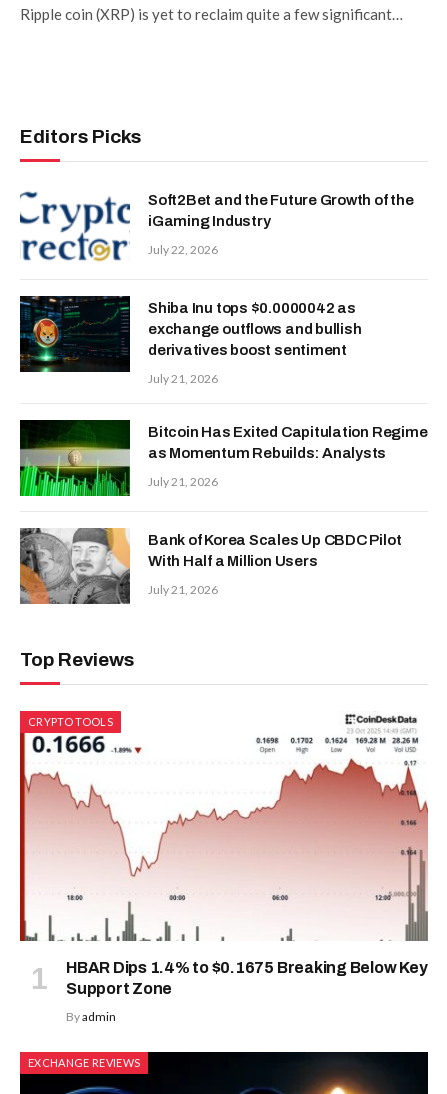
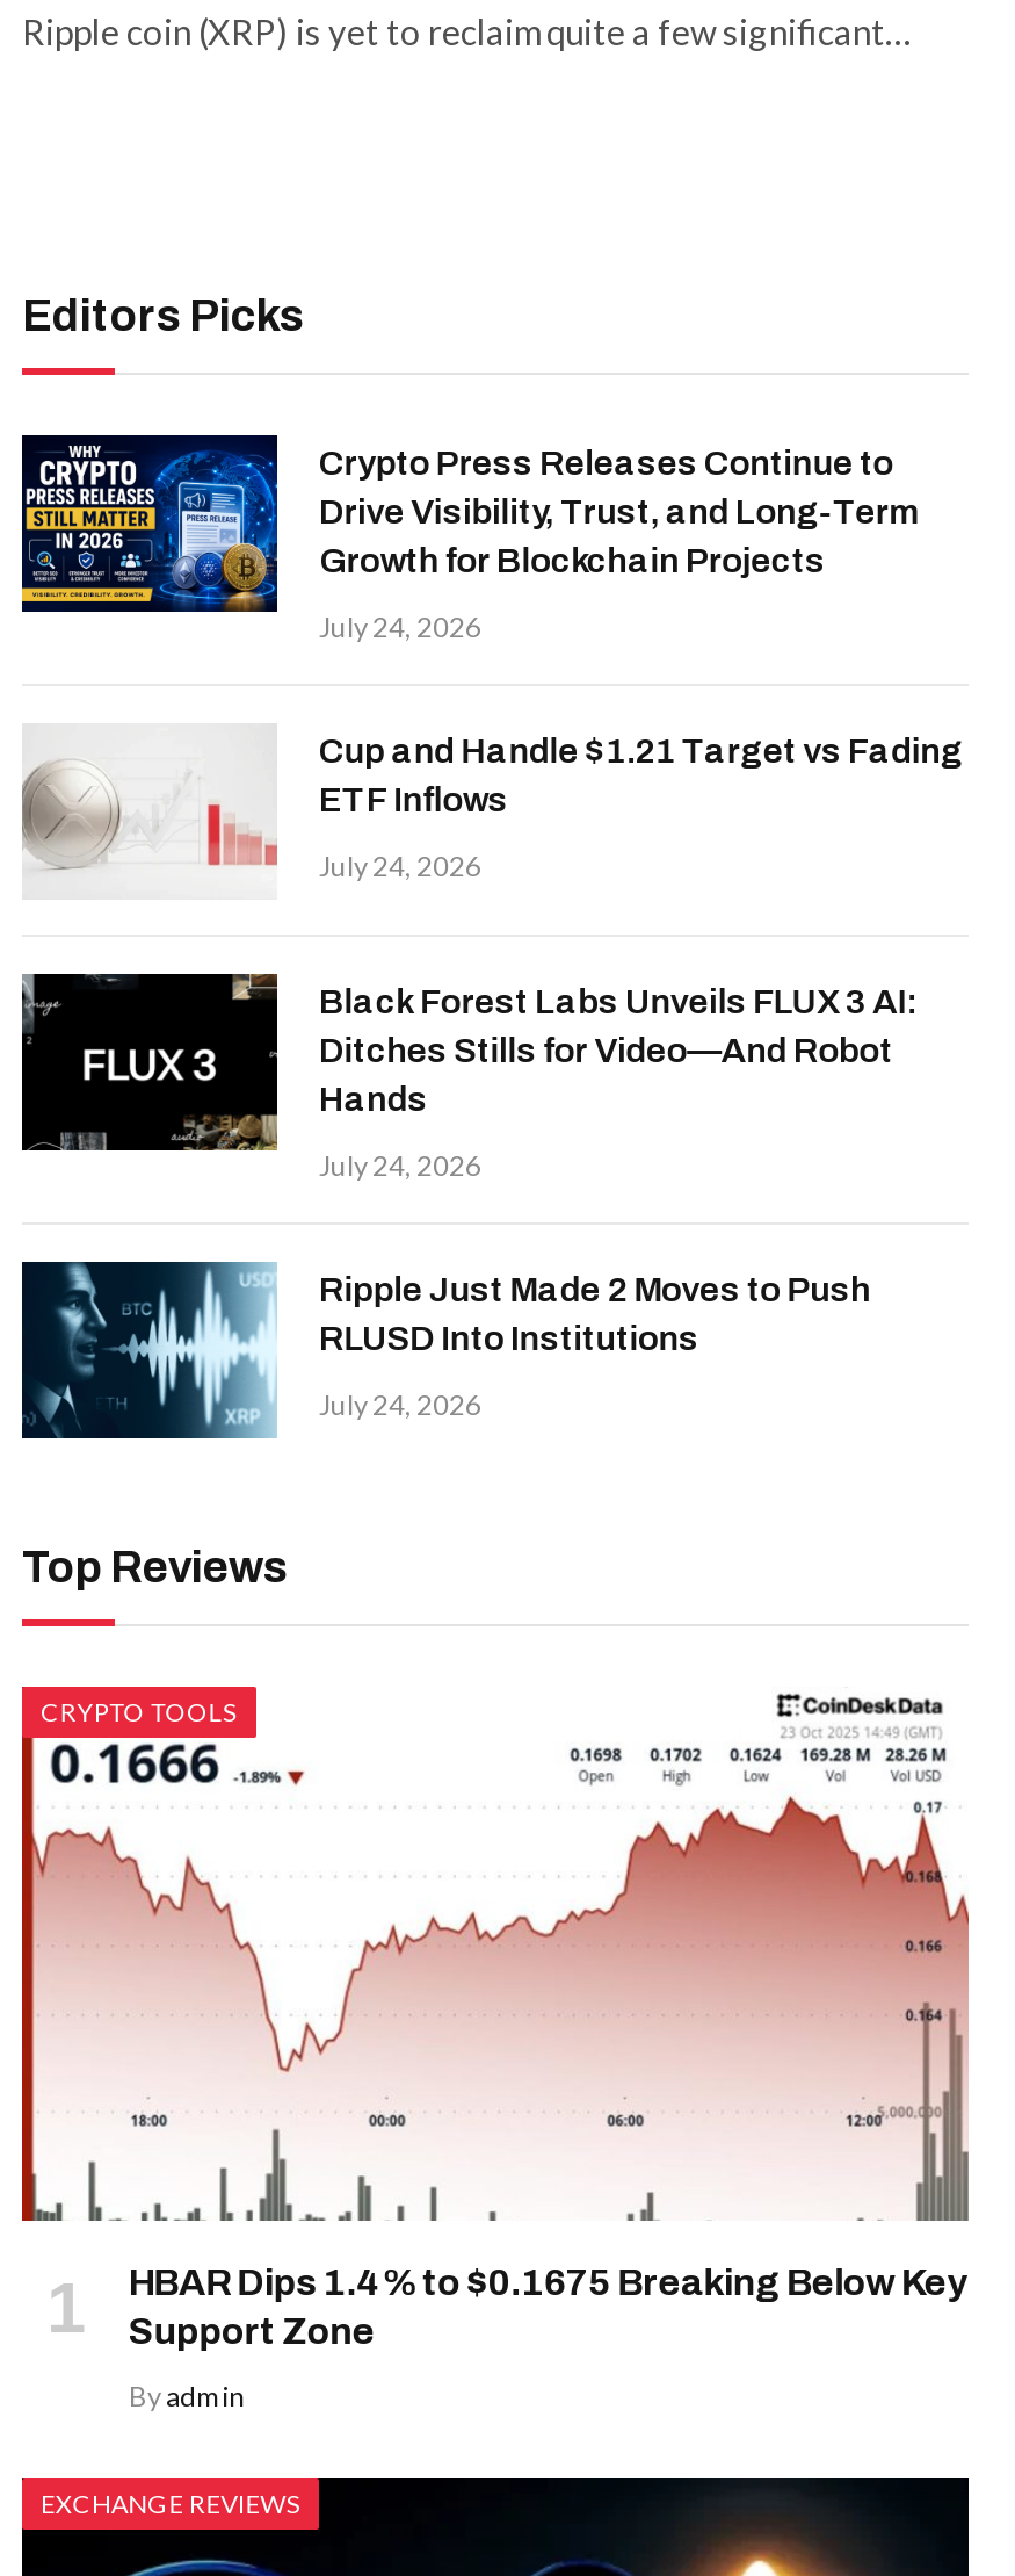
- [image]
- Soft2Bet and the Future Growth of the
- iGaming Industry
+ [image]
+ Crypto Press Releases Continue to
+ Drive Visibility, Trust, and Long-Term
+ Growth for Blockchain Projects

- July 22, 2026
+ July 24, 2026

- [image]
- Shiba Inu tops $0.0000042 as
- exchange outflows and bullish
- derivatives boost sentiment
+ [image]
+ Cup and Handle $1.21 Target vs Fading
+ ETF Inflows

- July 21, 2026
+ July 24, 2026

- [image]
- Bitcoin Has Exited Capitulation Regime
- as Momentum Rebuilds: Analysts
+ [image]
+ Black Forest Labs Unveils FLUX 3 AI:
+ Ditches Stills for Video—And Robot
+ Hands

- July 21, 2026
+ July 24, 2026

- [image]
- Bank of Korea Scales Up CBDC Pilot
- With Half a Million Users
+ [image]
+ Ripple Just Made 2 Moves to Push
+ RLUSD Into Institutions

- July 21, 2026
+ July 24, 2026
